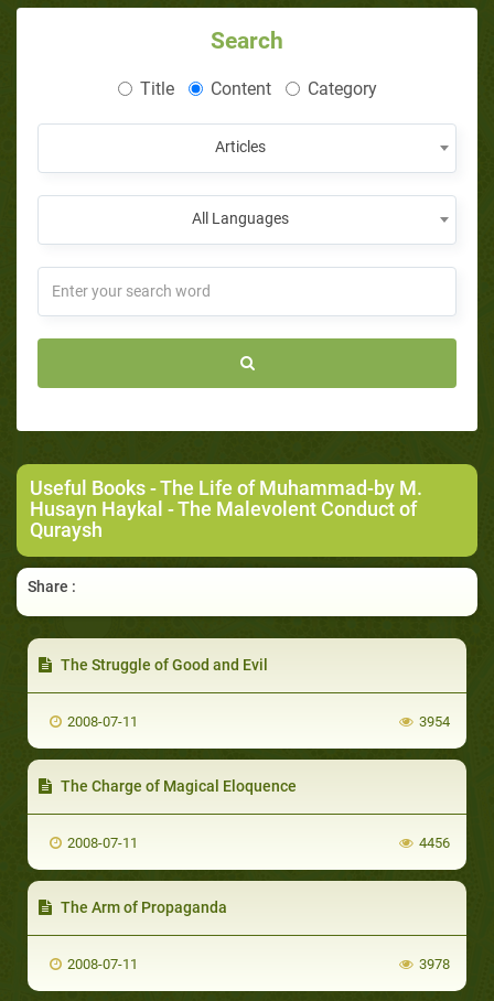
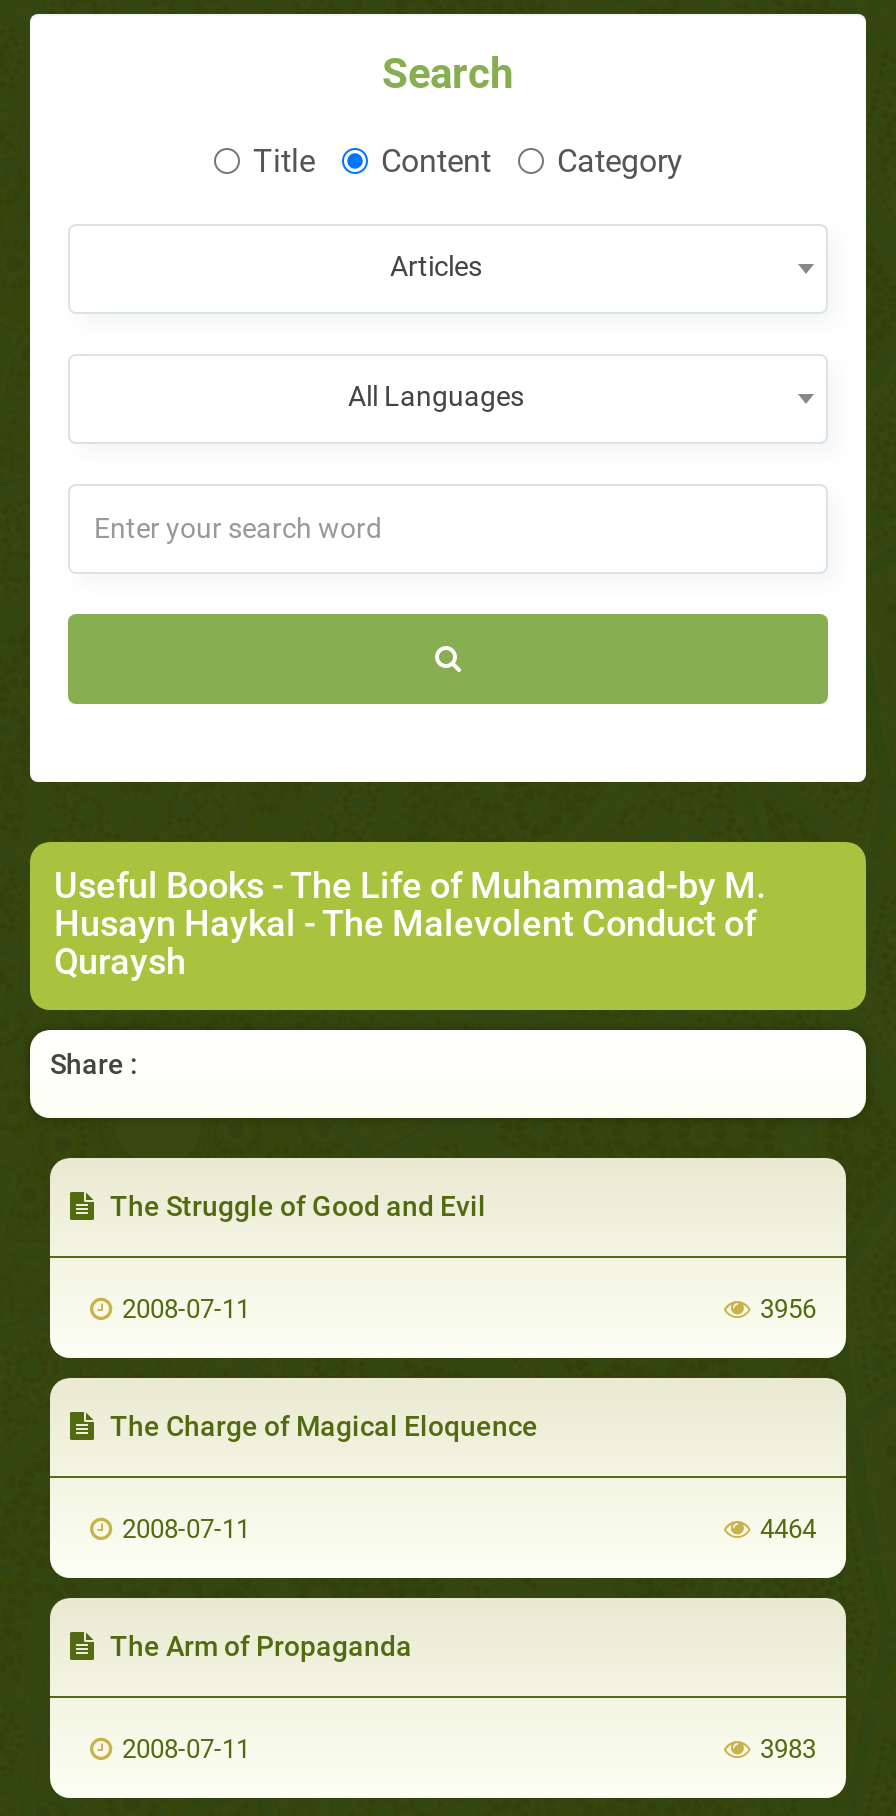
- 3954
+ 3956

- 4456
+ 4464

- 3978
+ 3983
